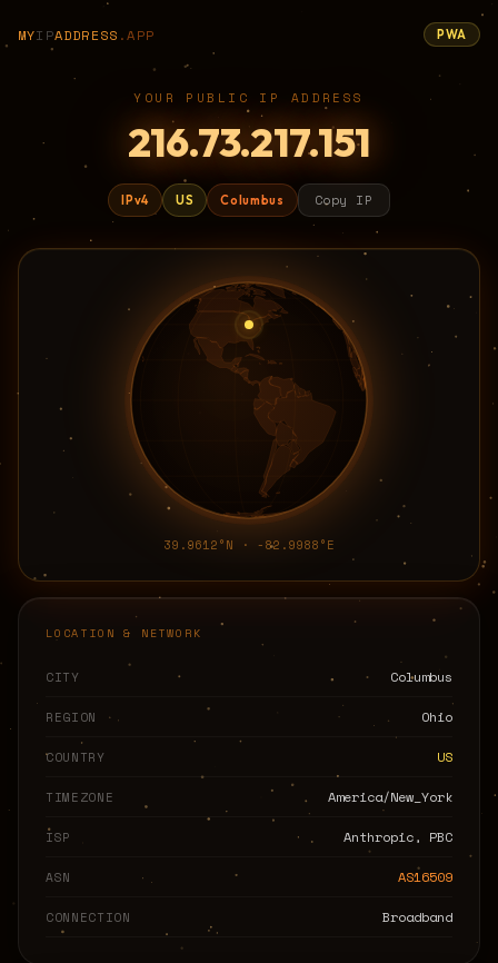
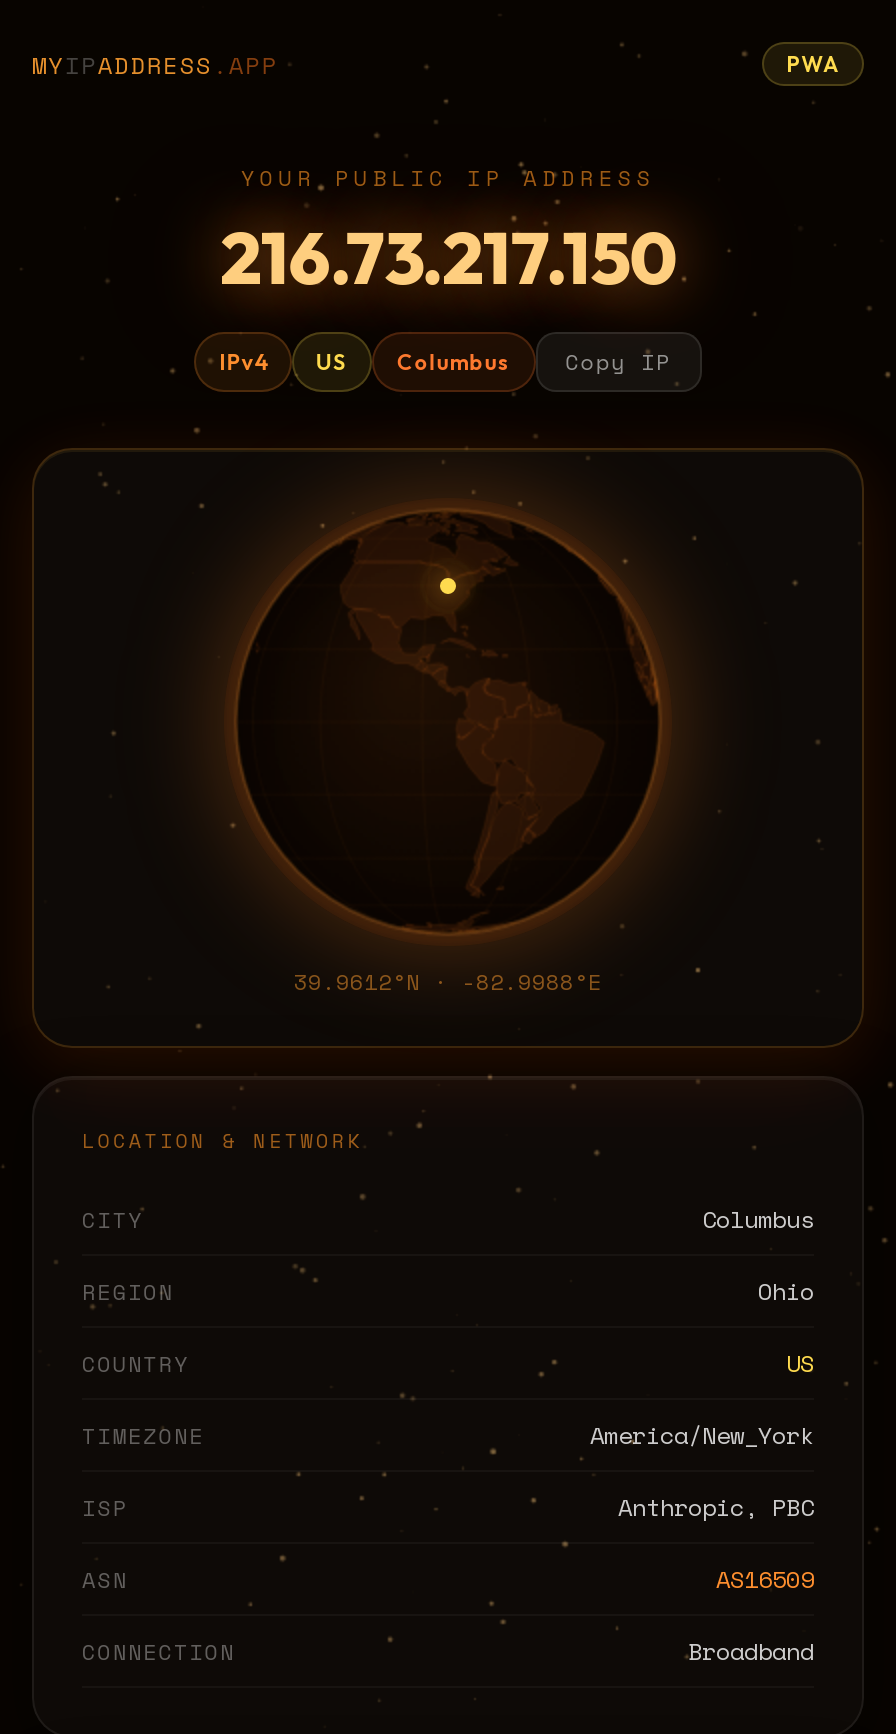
- 216.73.217.151
+ 216.73.217.150
